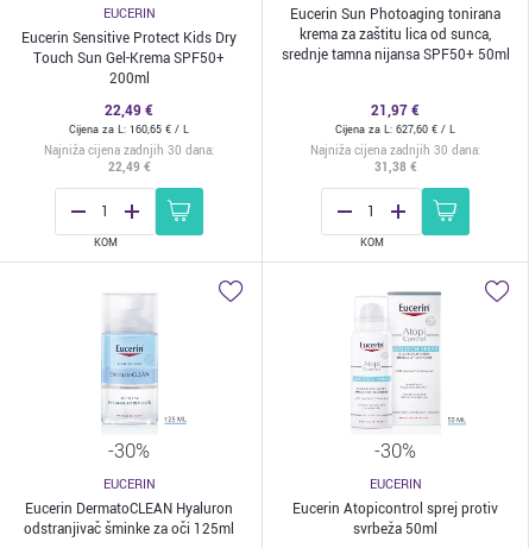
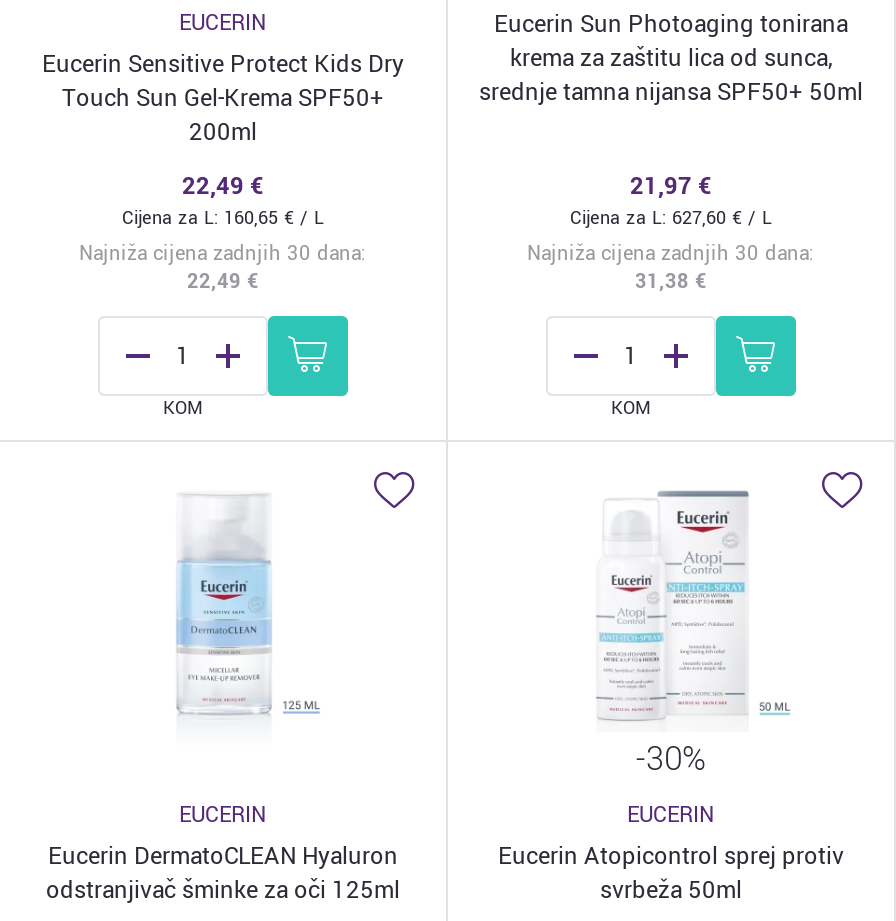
- -30%
